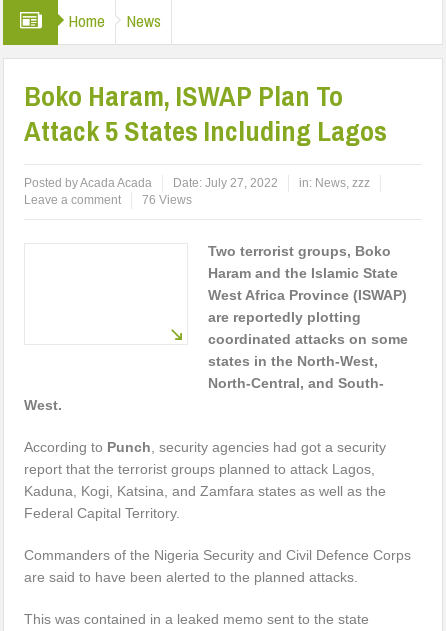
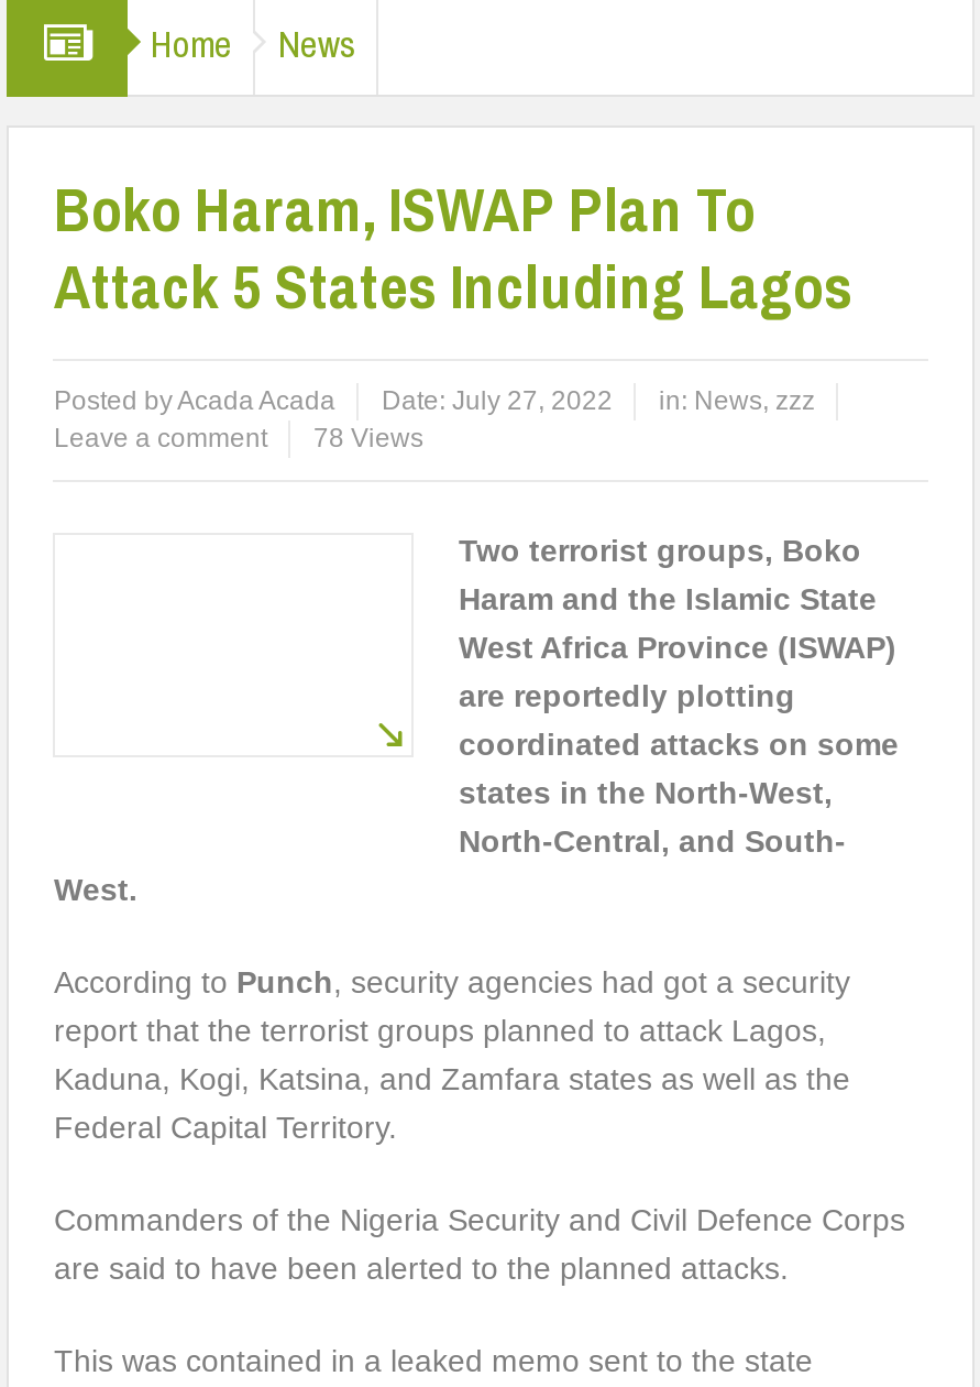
- Leave a comment 76 Views
+ Leave a comment 78 Views
